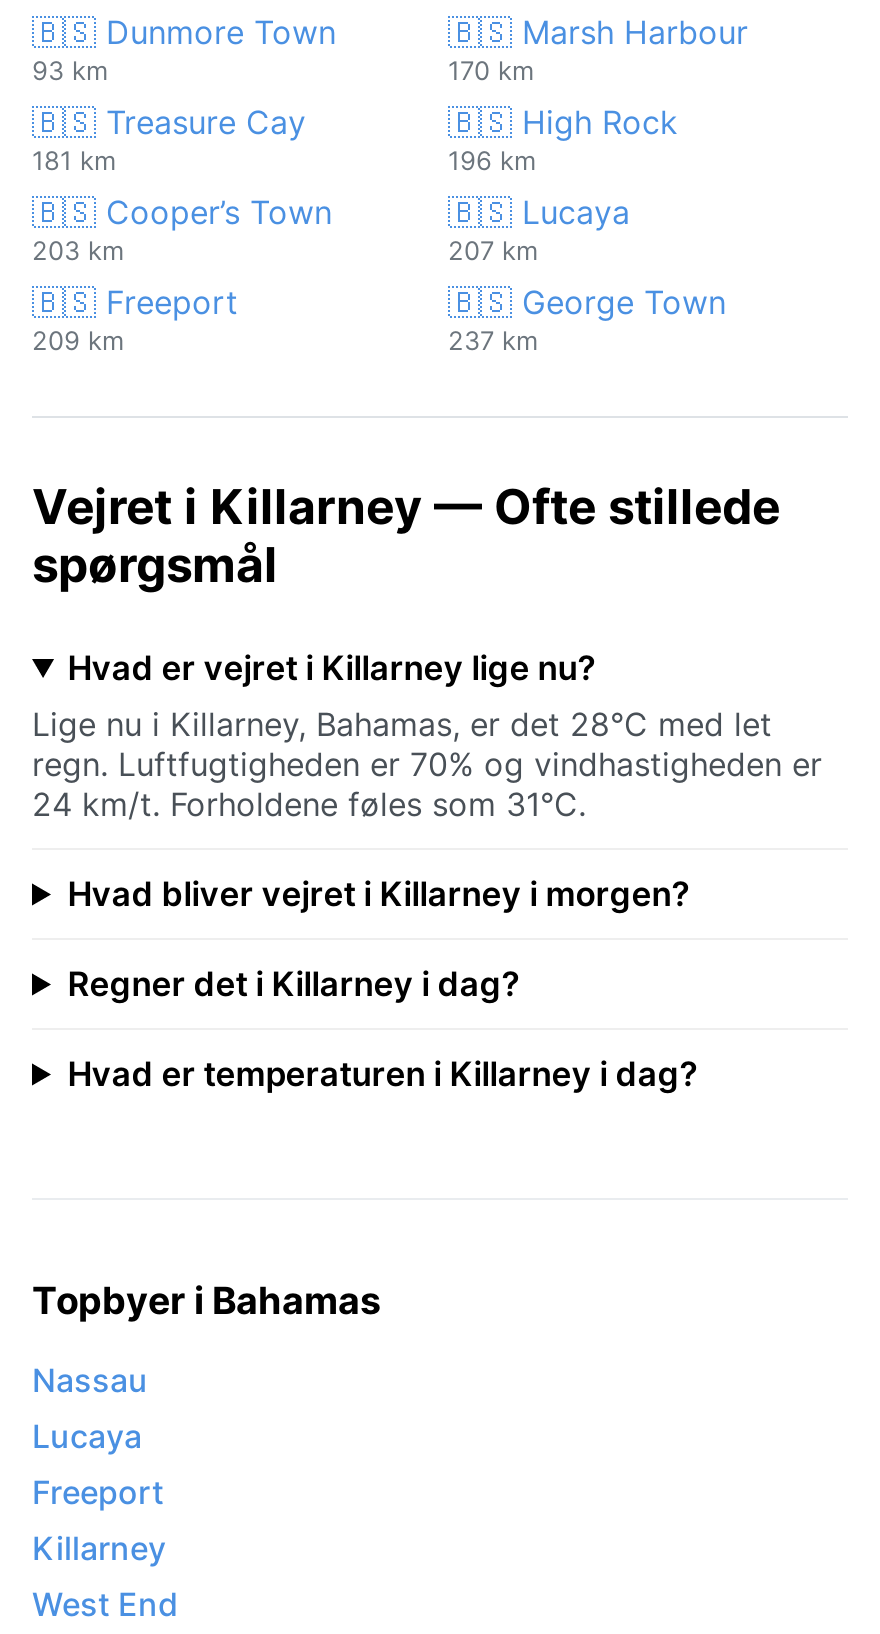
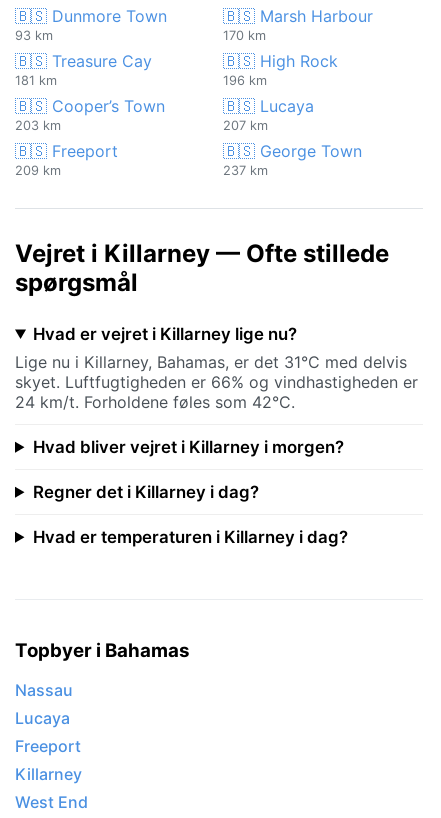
- Lige nu i Killarney, Bahamas, er det 28°C med let
+ Lige nu i Killarney, Bahamas, er det 31°C med delvis

- regn. Luftfugtigheden er 70% og vindhastigheden er
+ skyet. Luftfugtigheden er 66% og vindhastigheden er

- 24 km/t. Forholdene føles som 31°C.
+ 24 km/t. Forholdene føles som 42°C.
